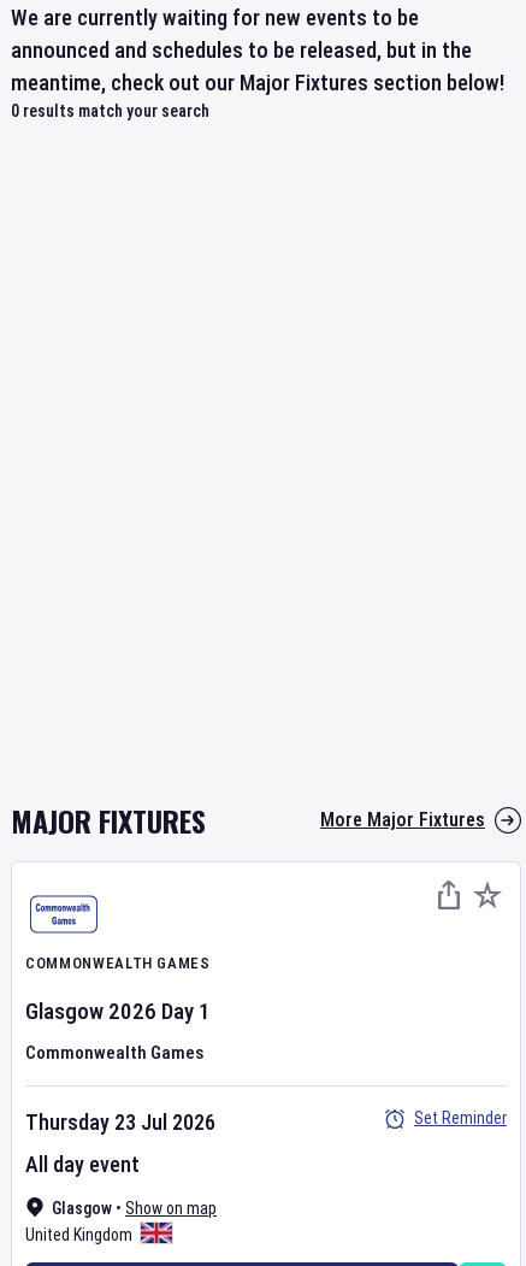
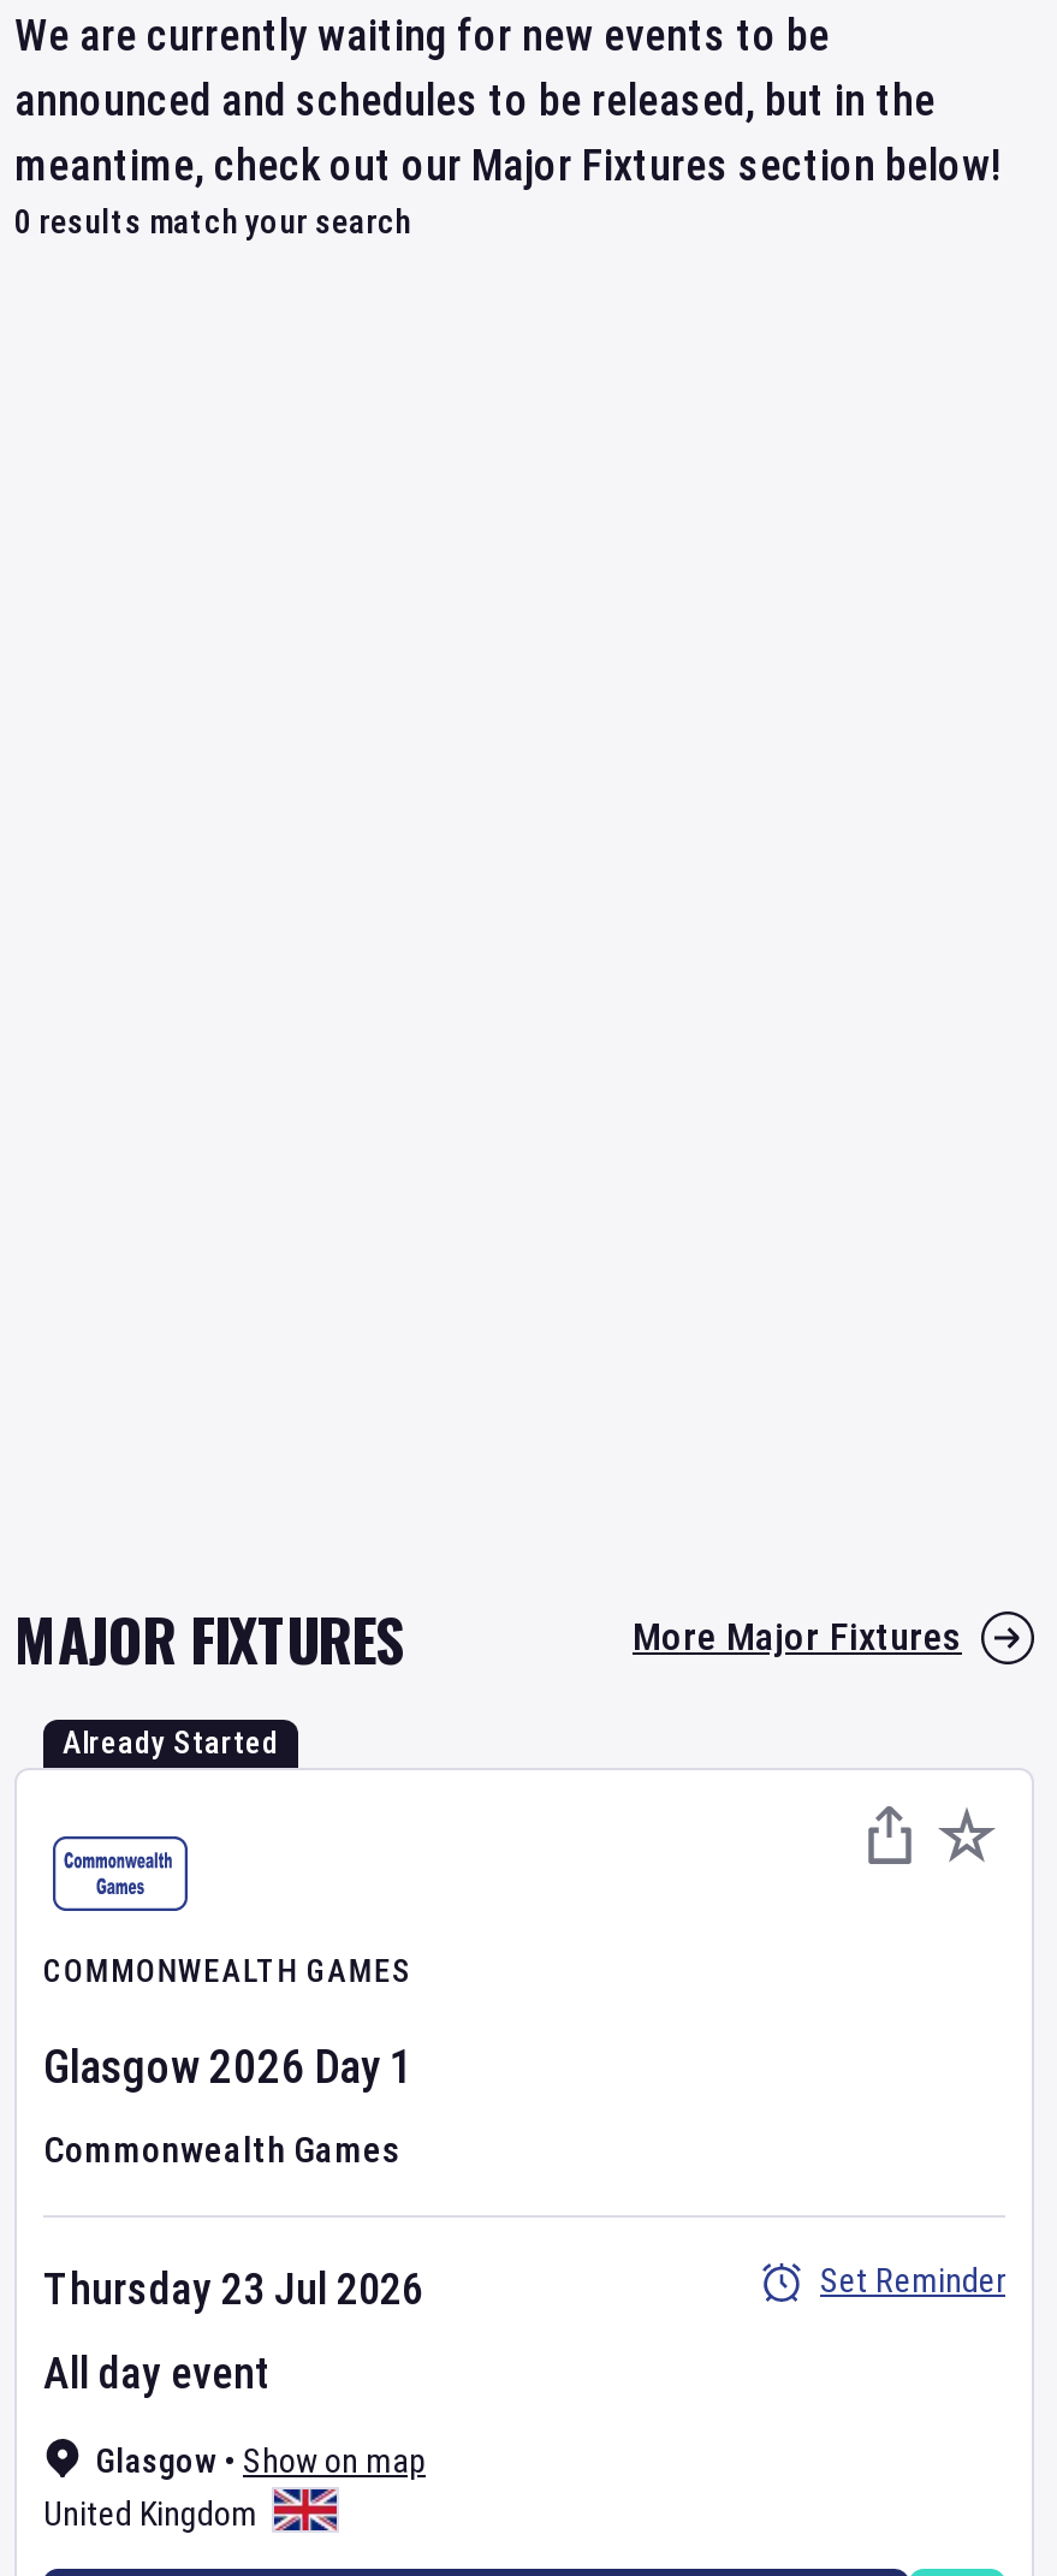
+ Already Started
